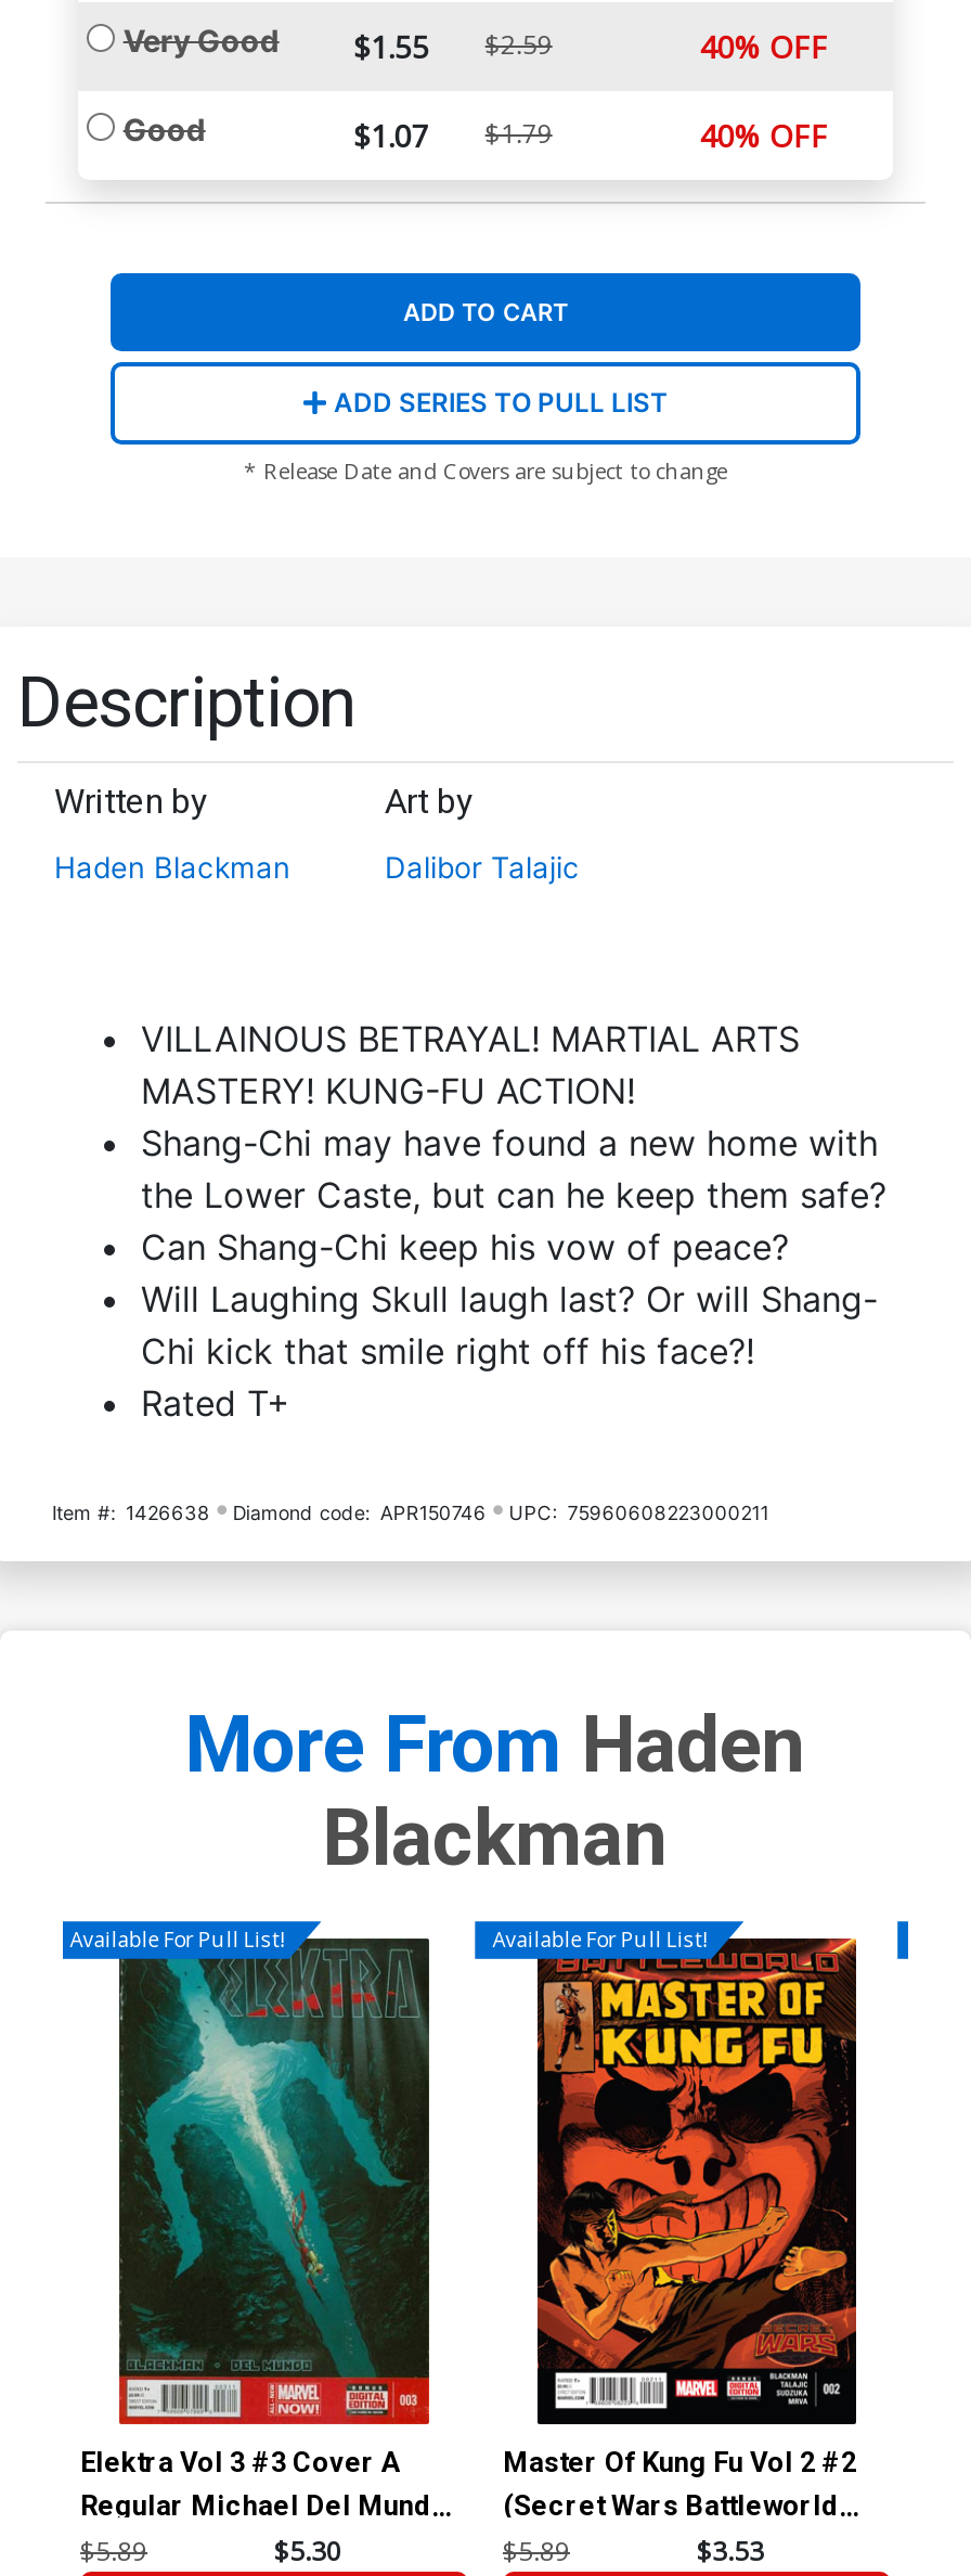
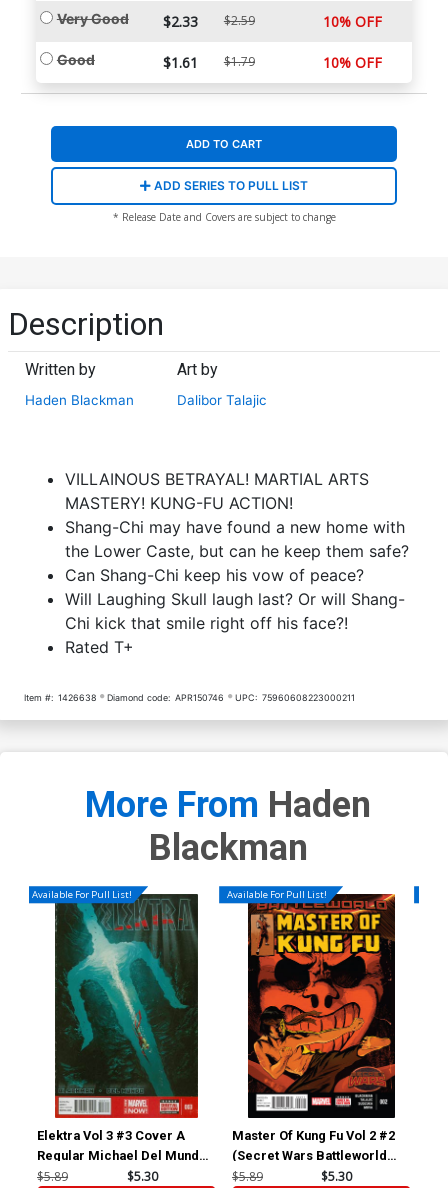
- Very Good $1.55 $2.59
+ Very Good $2.33 $2.59

- 40% OFF
+ 10% OFF

- $1.07
+ $1.61

- 40% OFF
+ 10% OFF

- $3.53
+ $5.30
